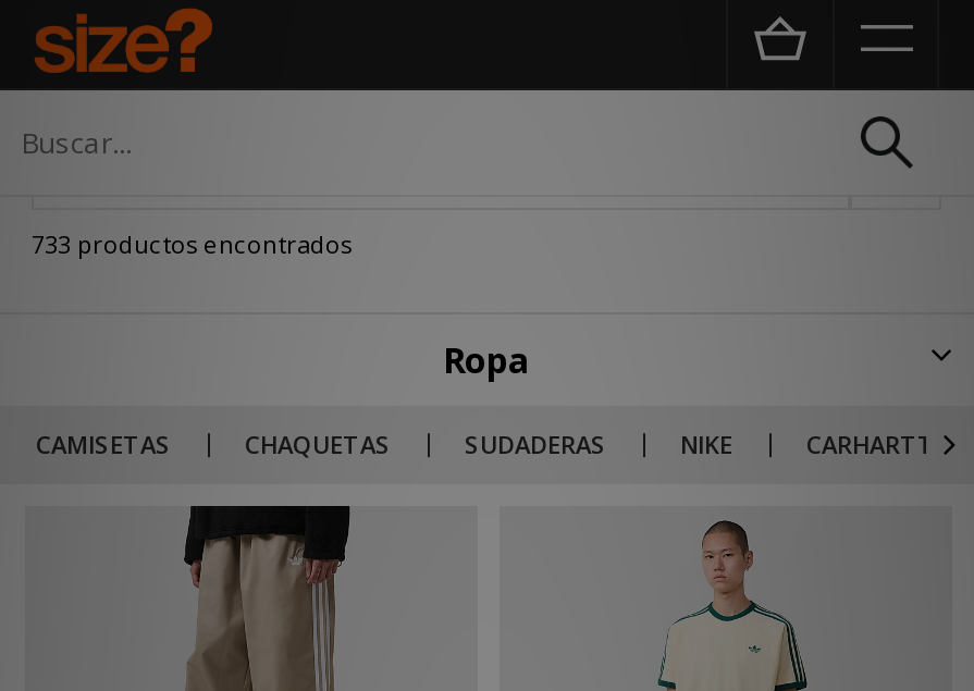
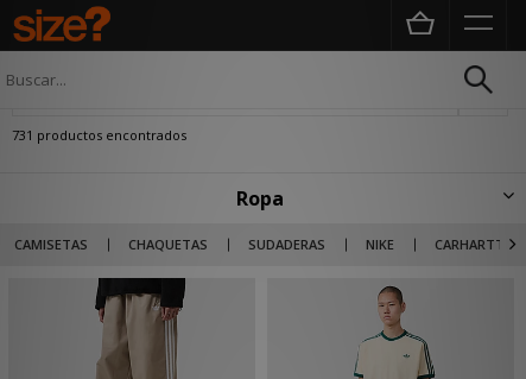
- 733 productos encontrados
+ 731 productos encontrados
